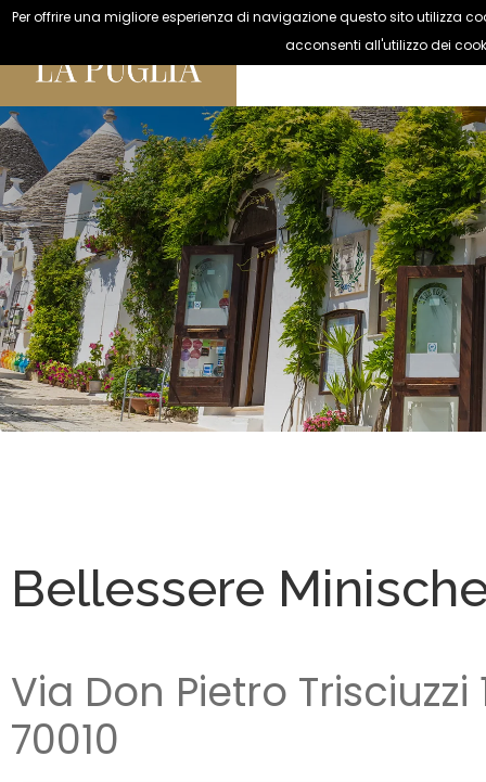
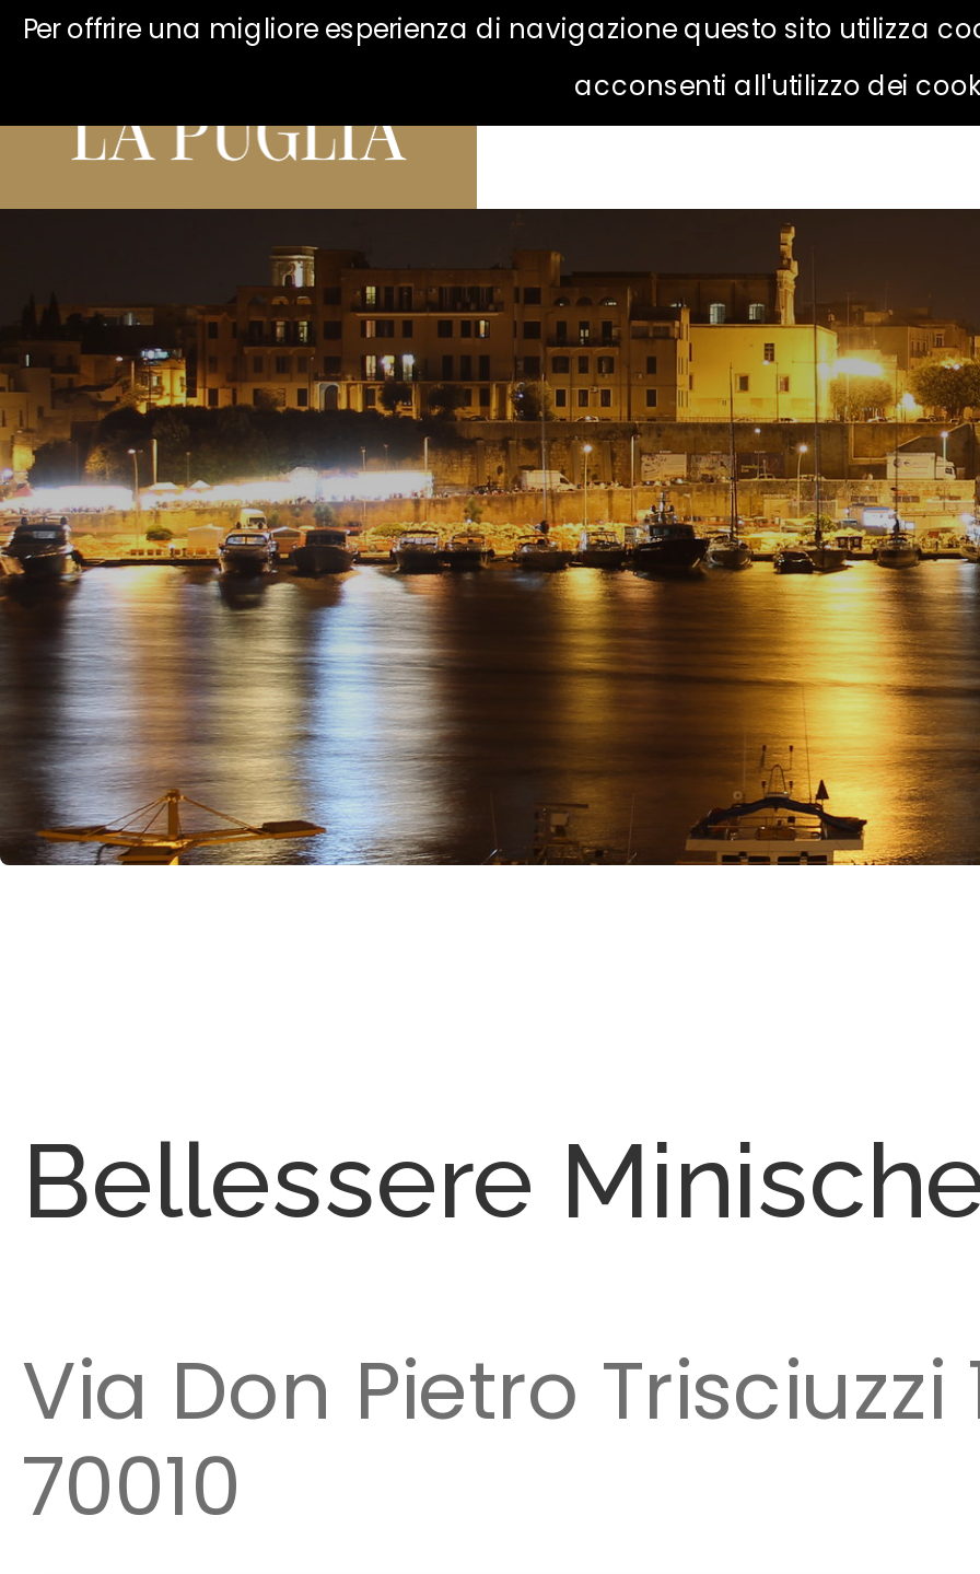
- [image]
+ [image]
